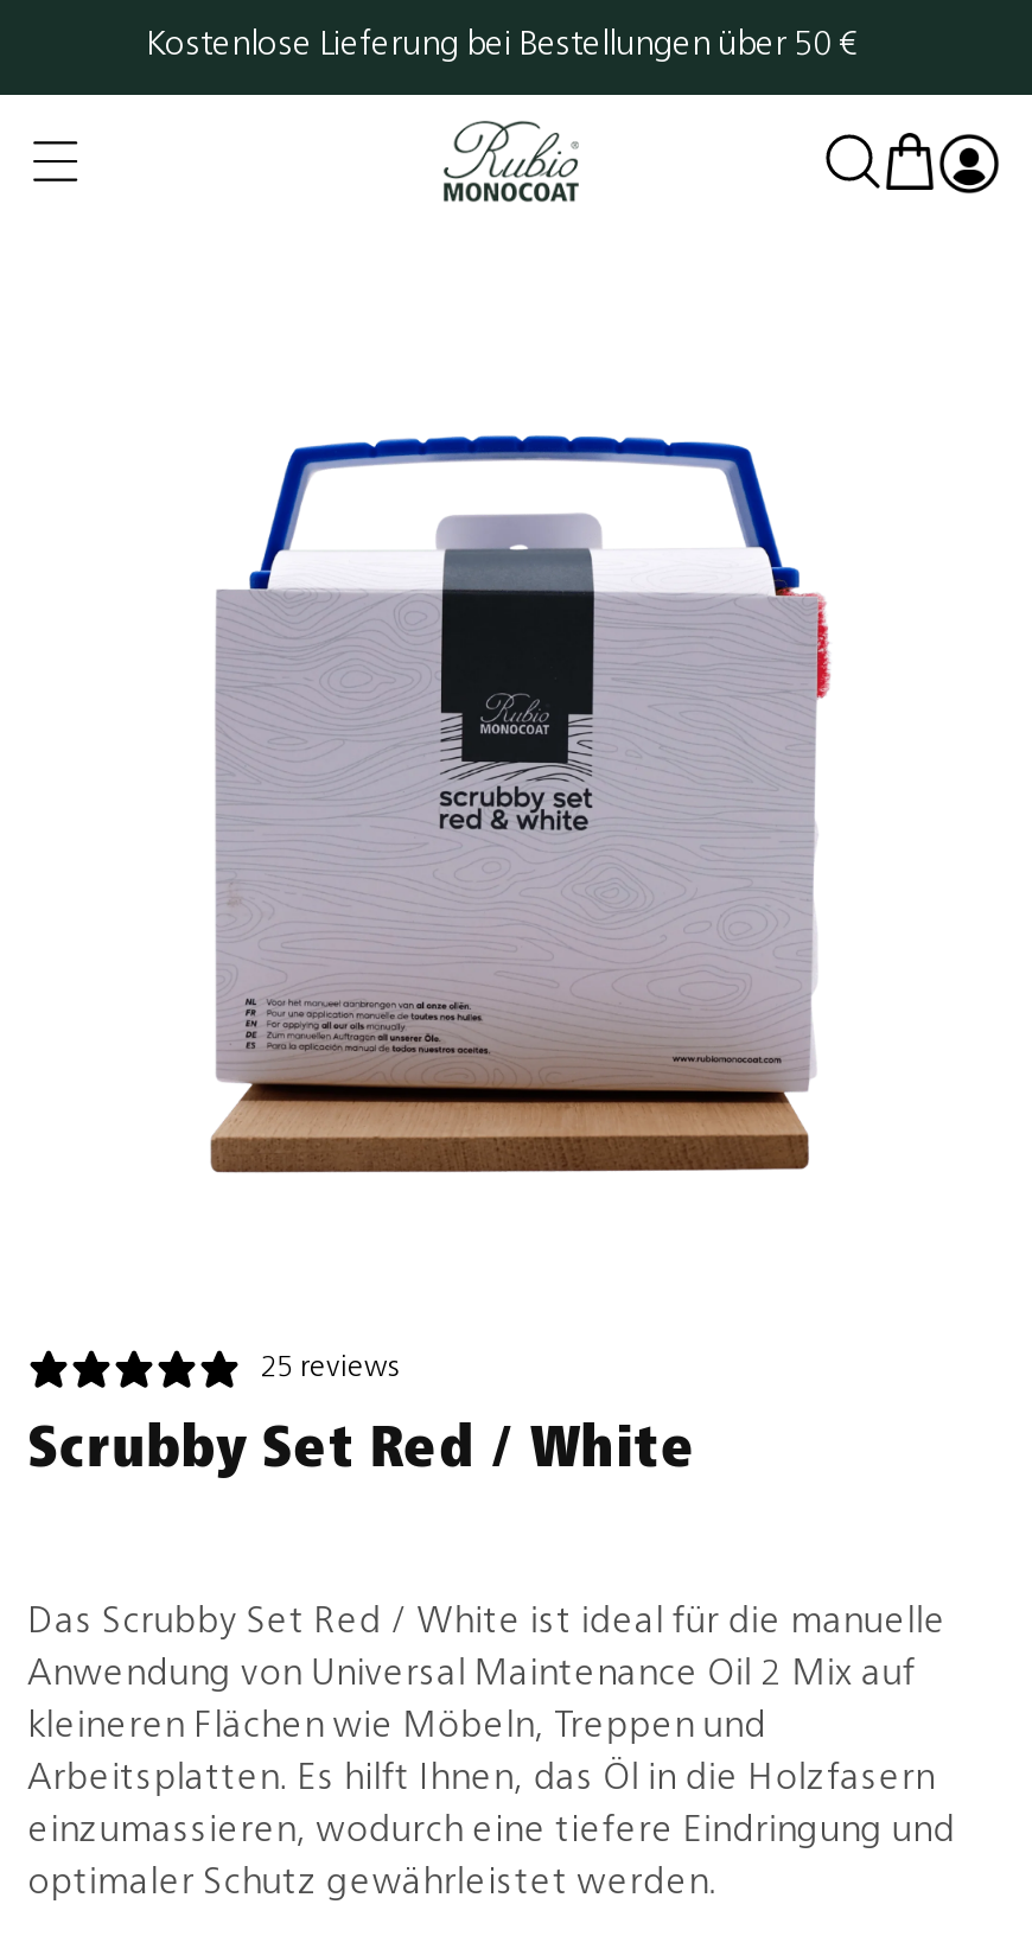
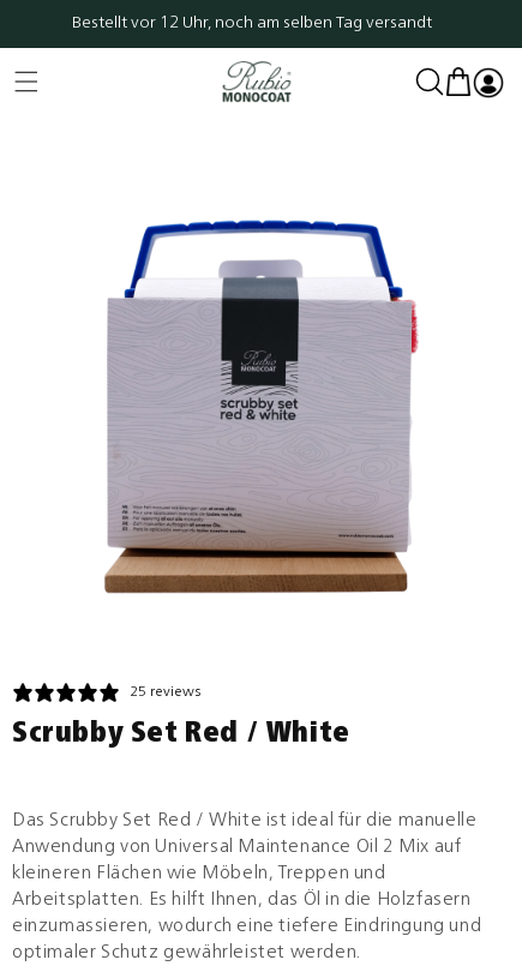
- Kostenlose Lieferung bei Bestellungen über 50 €
+ Bestellt vor 12 Uhr, noch am selben Tag versandt
